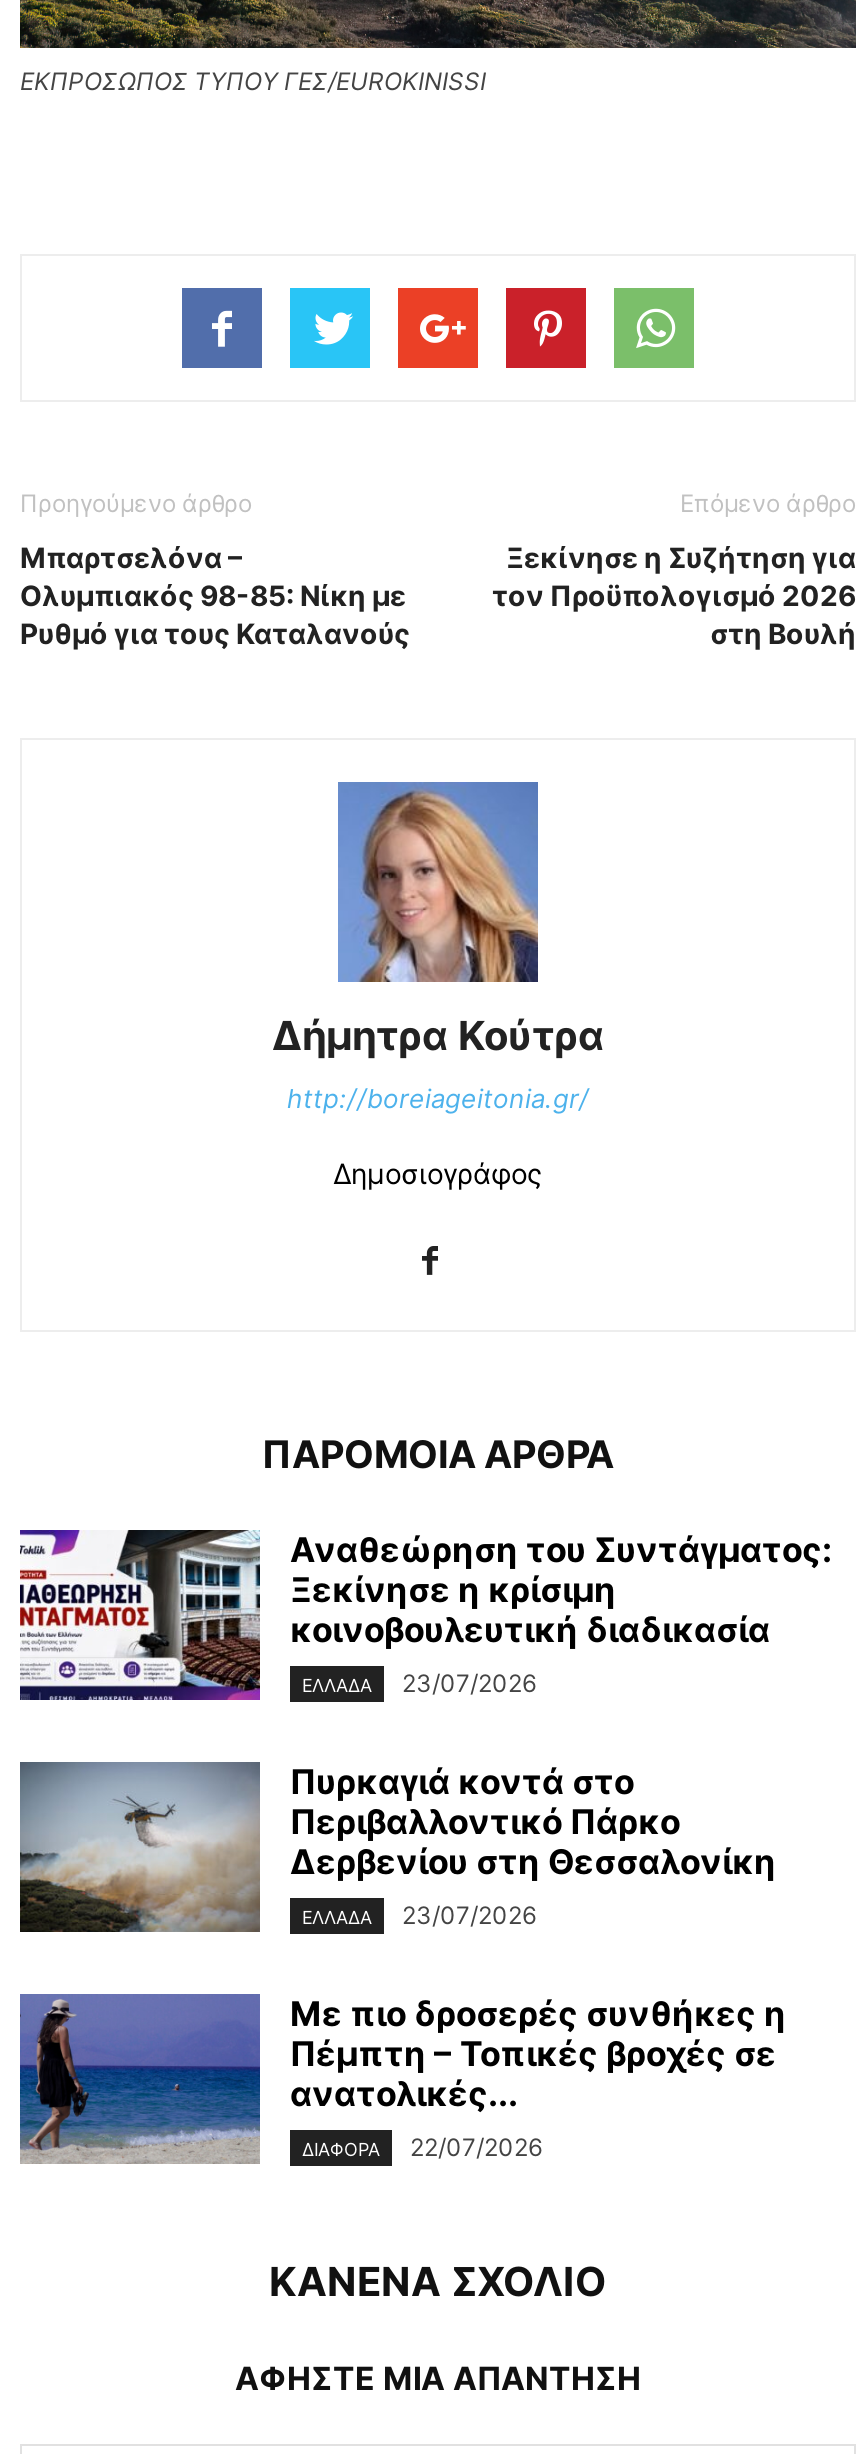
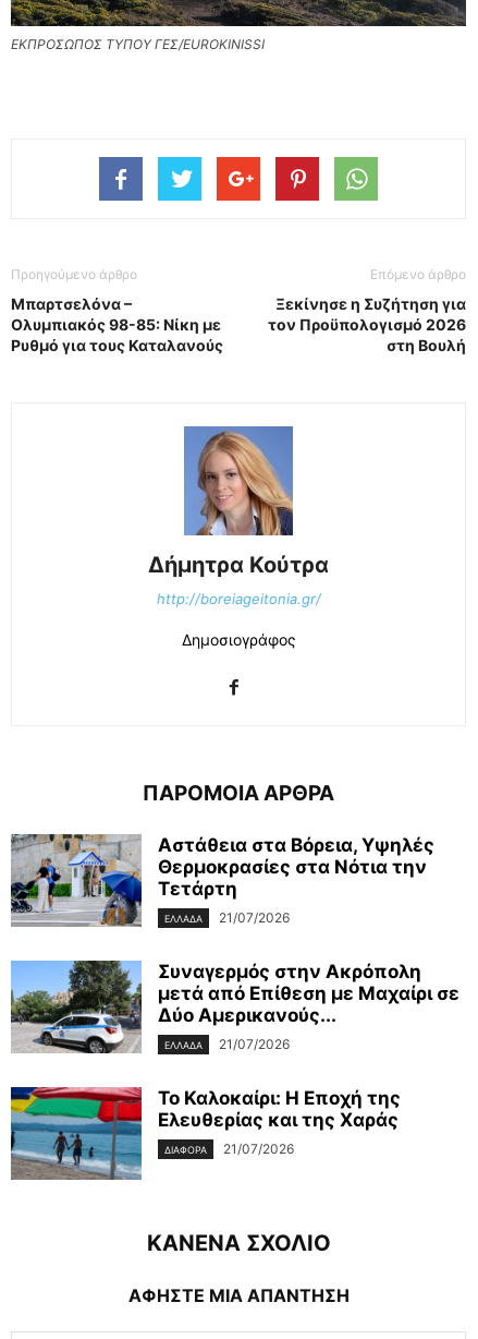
- [image]
- Αναθεώρηση του Συντάγματος:
- Ξεκίνησε η κρίσιμη
- κοινοβουλευτική διαδικασία
+ [image]
+ Αστάθεια στα Βόρεια, Υψηλές
+ Θερμοκρασίες στα Νότια την
+ Τετάρτη

- ΕΛΛΑΔΑ 23/07/2026
+ ΕΛΛΑΔΑ 21/07/2026

- [image]
- Πυρκαγιά κοντά στο
- Περιβαλλοντικό Πάρκο
- Δερβενίου στη Θεσσαλονίκη
+ [image]
+ Συναγερμός στην Ακρόπολη
+ μετά από Επίθεση με Μαχαίρι σε
+ Δύο Αμερικανούς...

- ΕΛΛΑΔΑ 23/07/2026
+ ΕΛΛΑΔΑ 21/07/2026

- [image]
- Με πιο δροσερές συνθήκες η
- Πέμπτη – Τοπικές βροχές σε
- ανατολικές...
+ [image]
+ Το Καλοκαίρι: Η Εποχή της
+ Ελευθερίας και της Χαράς

- ΔΙΆΦΟΡΑ 22/07/2026
+ ΔΙΆΦΟΡΑ 21/07/2026

moved up: ΔΙΆΦΟΡΑ
